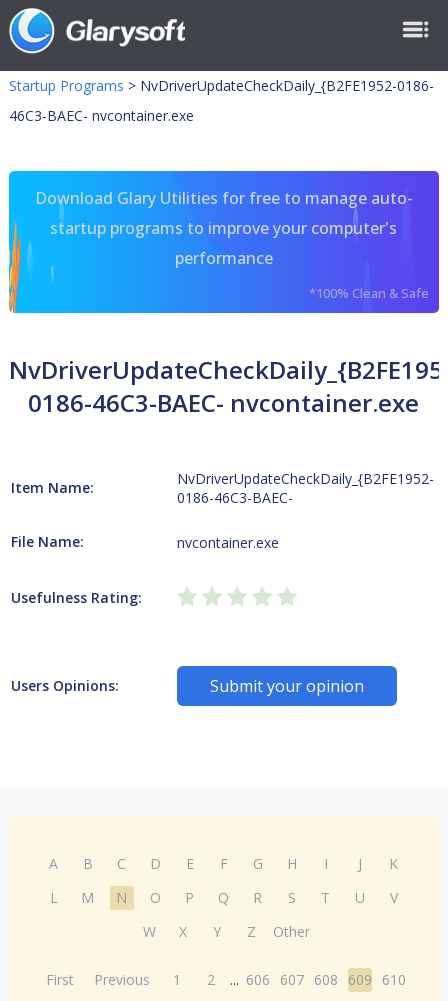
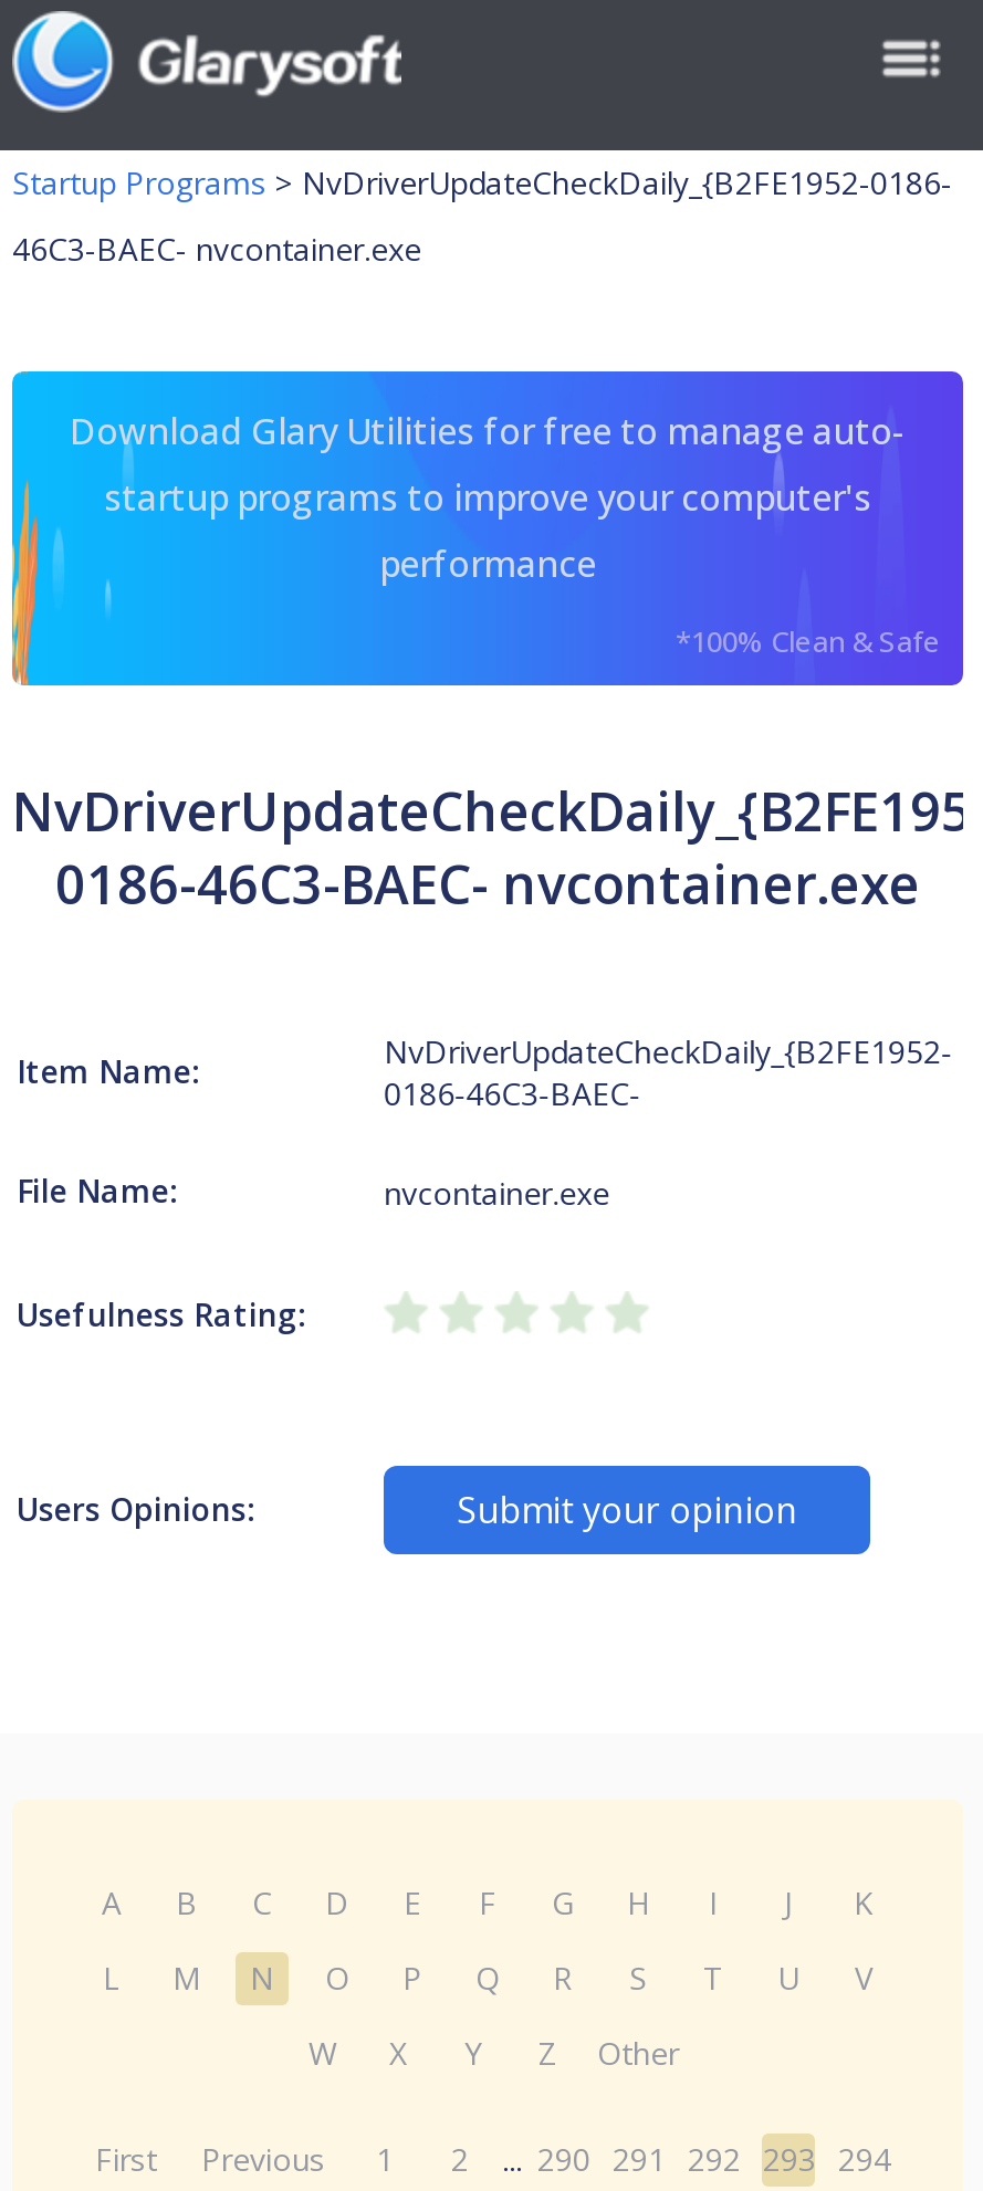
- First Previous 1 2 ... 606 607 608 609 610
+ First Previous 1 2 ... 290 291 292 293 294
